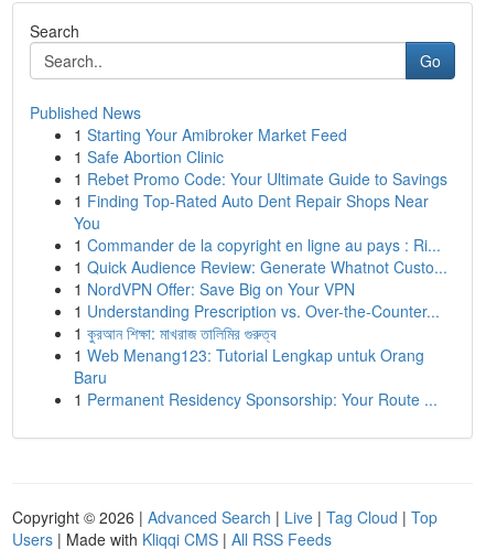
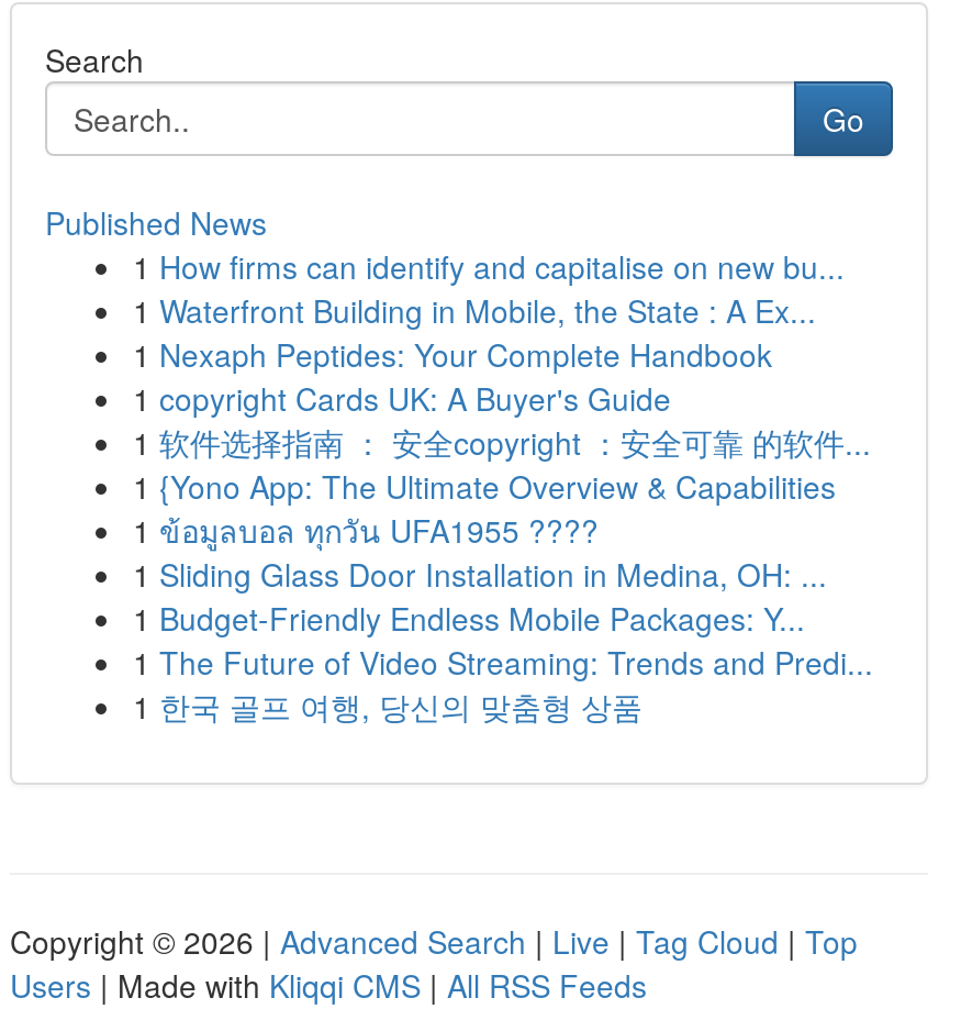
- 1 Starting Your Amibroker Market Feed
- 1 Safe Abortion Clinic
- 1 Rebet Promo Code: Your Ultimate Guide to Savings
- 1 Finding Top-Rated Auto Dent Repair Shops Near
- You
- 1 Commander de la copyright en ligne au pays : Ri...
- 1 Quick Audience Review: Generate Whatnot Custo...
- 1 NordVPN Offer: Save Big on Your VPN
- 1 Understanding Prescription vs. Over-the-Counter...
- 1 কুরআন শিক্ষা: মাখরাজ তালিমির গুরুত্ব
- 1 Web Menang123: Tutorial Lengkap untuk Orang
- Baru
- 1 Permanent Residency Sponsorship: Your Route ...
+ 1 How firms can identify and capitalise on new bu...
+ 1 Waterfront Building in Mobile, the State : A Ex...
+ 1 Nexaph Peptides: Your Complete Handbook
+ 1 copyright Cards UK: A Buyer's Guide
+ 1 软件选择指南 ： 安全copyright ：安全可靠 的软件...
+ 1 {Yono App: The Ultimate Overview & Capabilities
+ 1 ข้อมูลบอล ทุกวัน UFA1955 ????
+ 1 Sliding Glass Door Installation in Medina, OH: ...
+ 1 Budget-Friendly Endless Mobile Packages: Y...
+ 1 The Future of Video Streaming: Trends and Predi...
+ 1 한국 골프 여행, 당신의 맞춤형 상품
